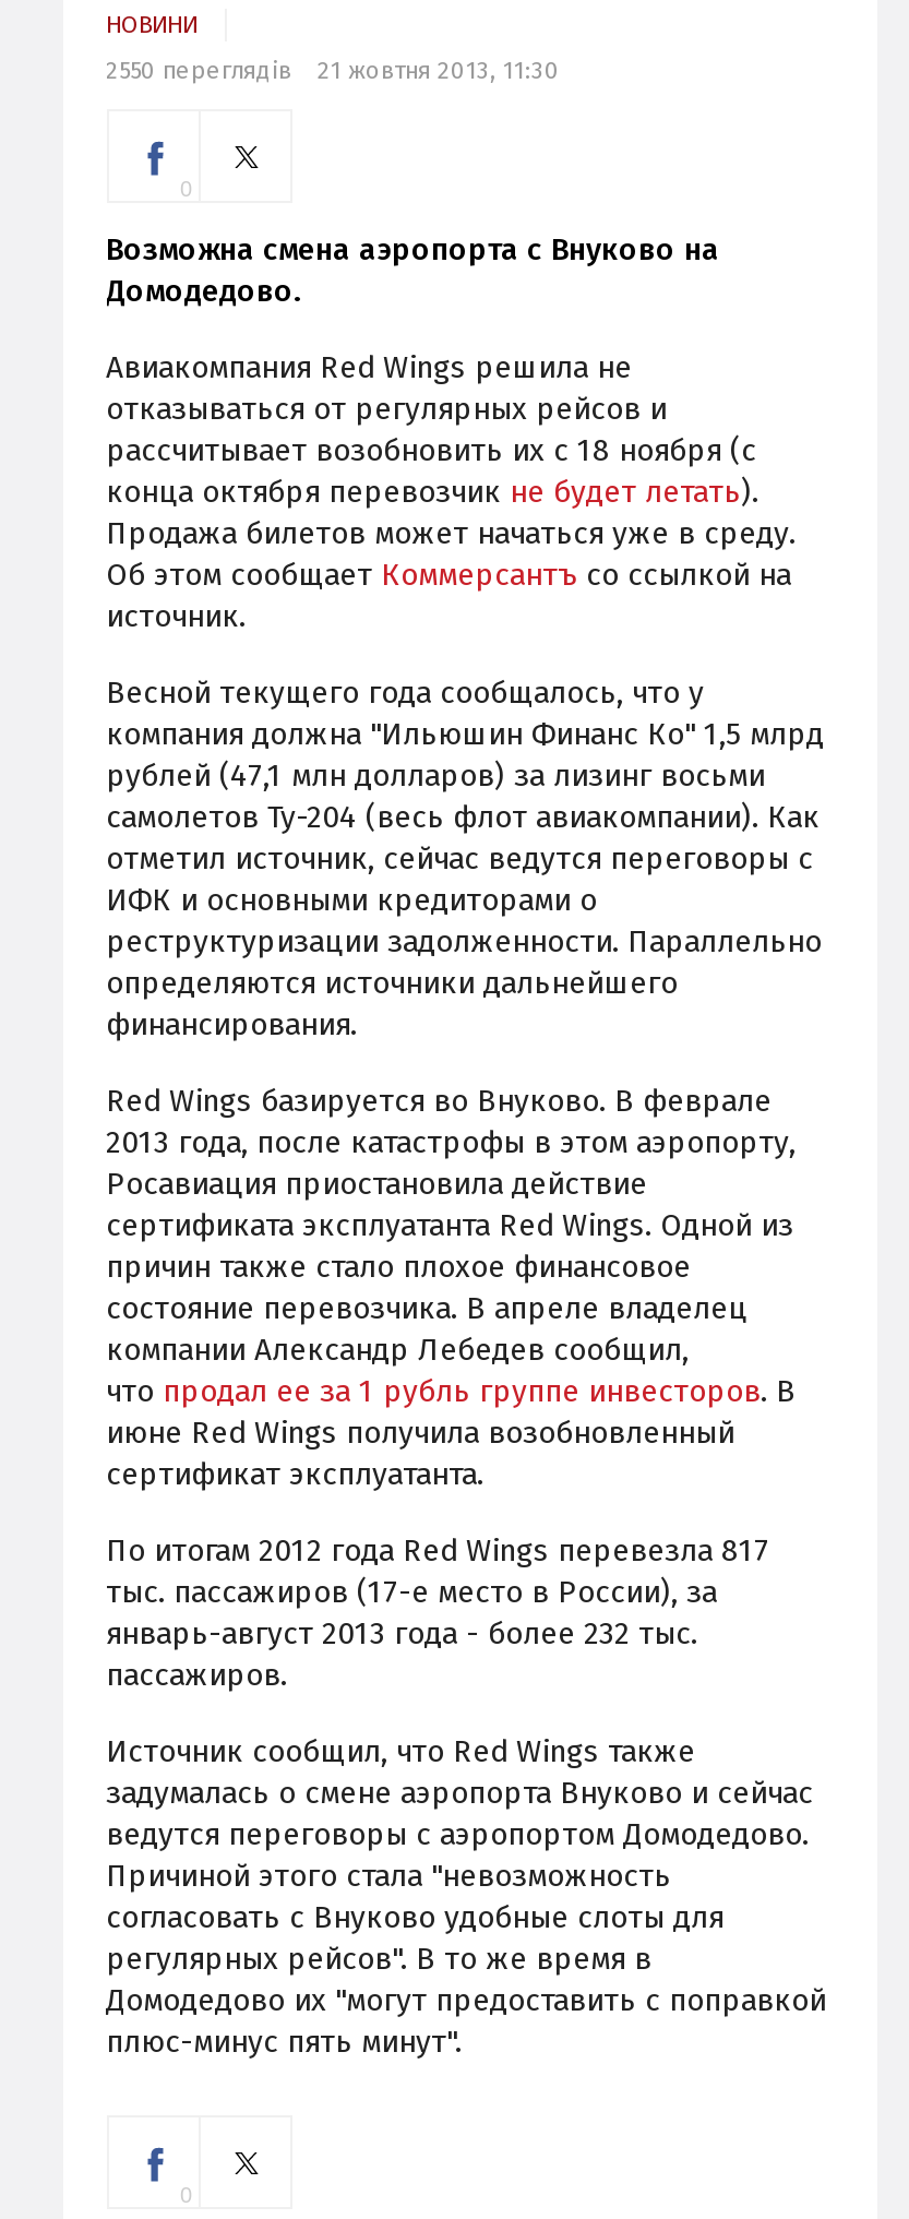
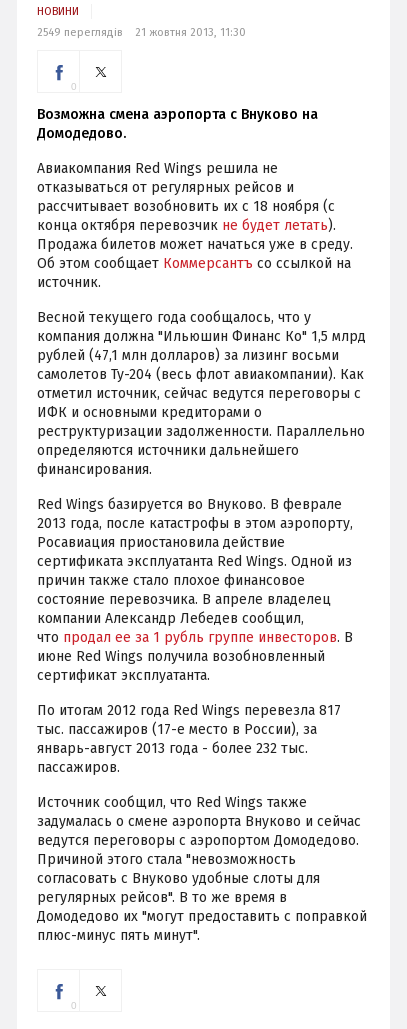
- 2550 переглядів 21 жовтня 2013, 11:30
+ 2549 переглядів 21 жовтня 2013, 11:30
